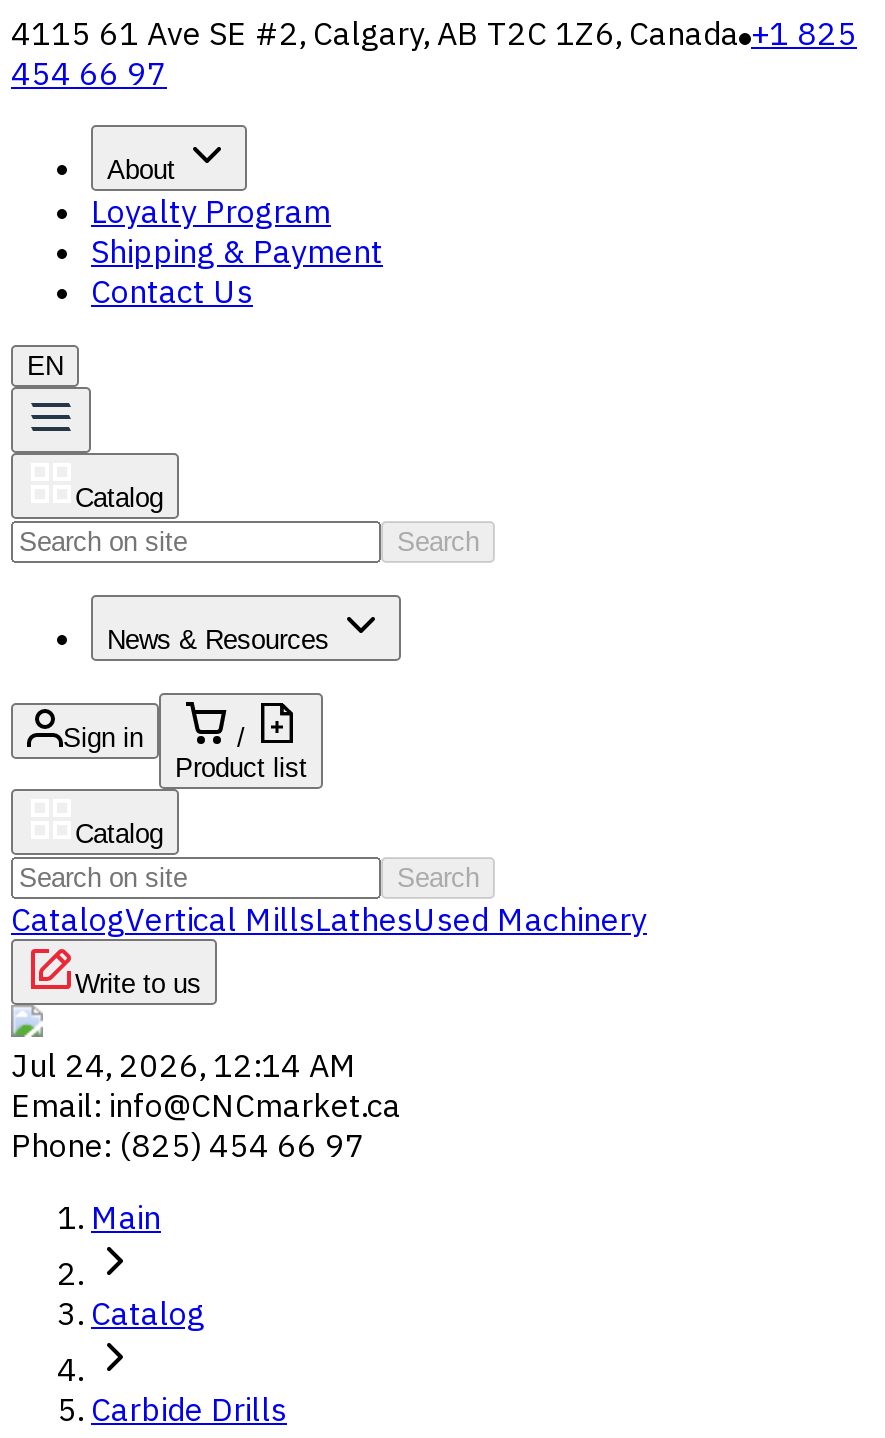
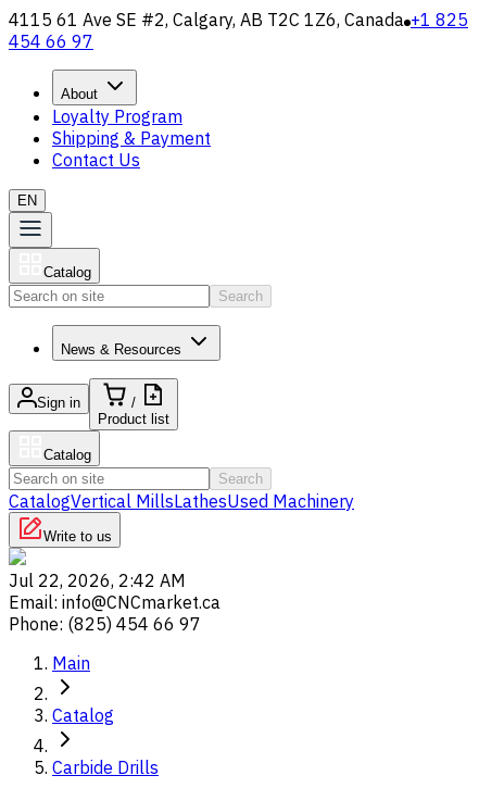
- Jul 24, 2026, 12:14 AM
+ Jul 22, 2026, 2:42 AM
